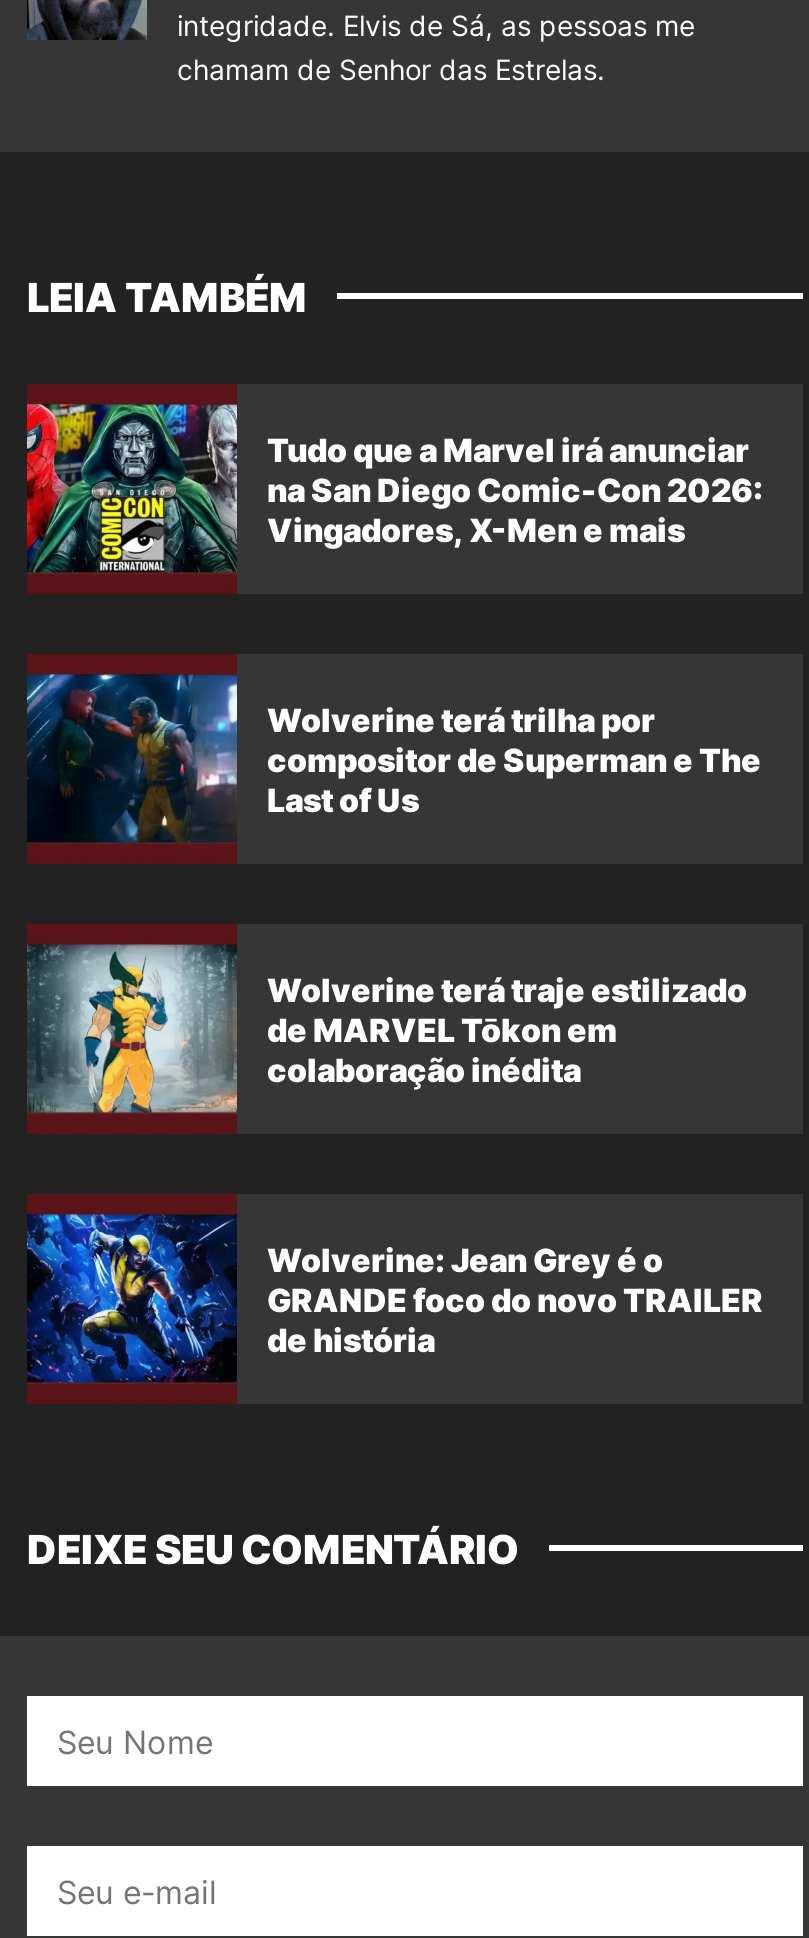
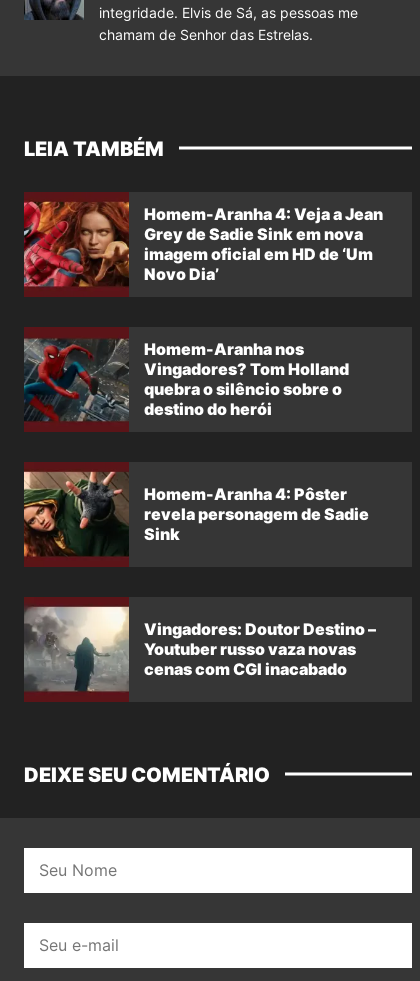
- [image]
- Tudo que a Marvel irá anunciar
- na San Diego Comic-Con 2026:
- Vingadores, X-Men e mais
+ [image]
+ Homem-Aranha 4: Veja a Jean
+ Grey de Sadie Sink em nova
+ imagem oficial em HD de ‘Um
+ Novo Dia’

- [image]
- Wolverine terá trilha por
- compositor de Superman e The
- Last of Us
+ [image]
+ Homem-Aranha nos
+ Vingadores? Tom Holland
+ quebra o silêncio sobre o
+ destino do herói

- [image]
- Wolverine terá traje estilizado
- de MARVEL Tōkon em
- colaboração inédita
+ [image]
+ Homem-Aranha 4: Pôster
+ revela personagem de Sadie
+ Sink

- [image]
- Wolverine: Jean Grey é o
- GRANDE foco do novo TRAILER
- de história
+ [image]
+ Vingadores: Doutor Destino –
+ Youtuber russo vaza novas
+ cenas com CGI inacabado
